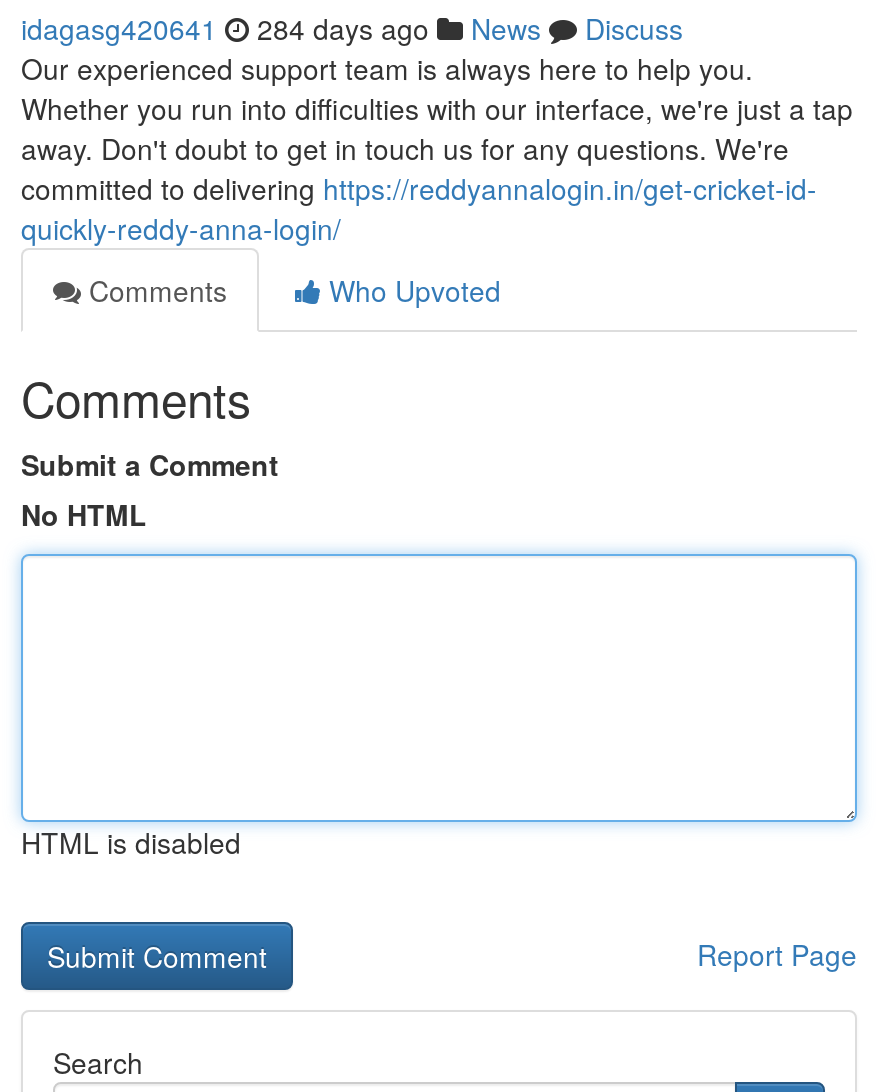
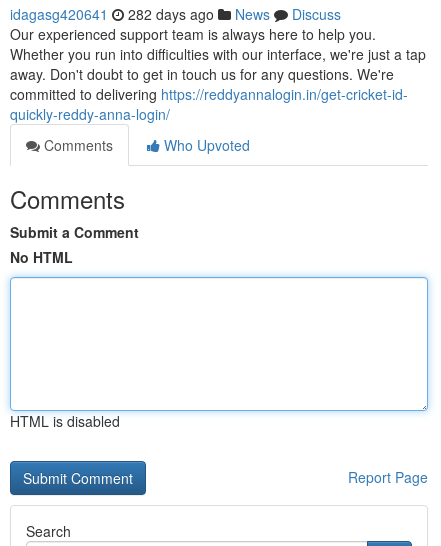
- idagasg420641 284 days ago News Discuss
+ idagasg420641 282 days ago News Discuss
